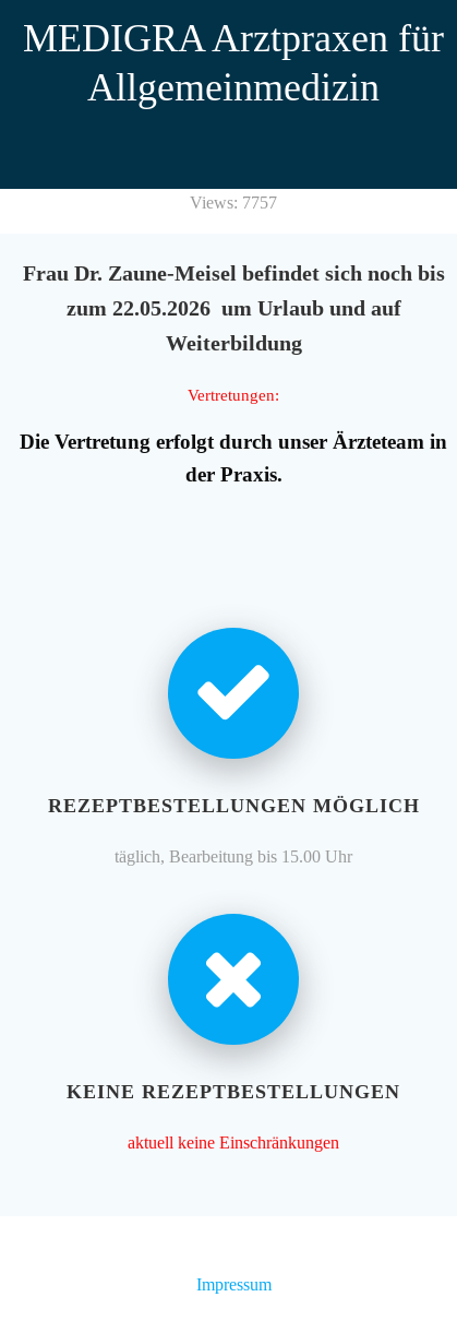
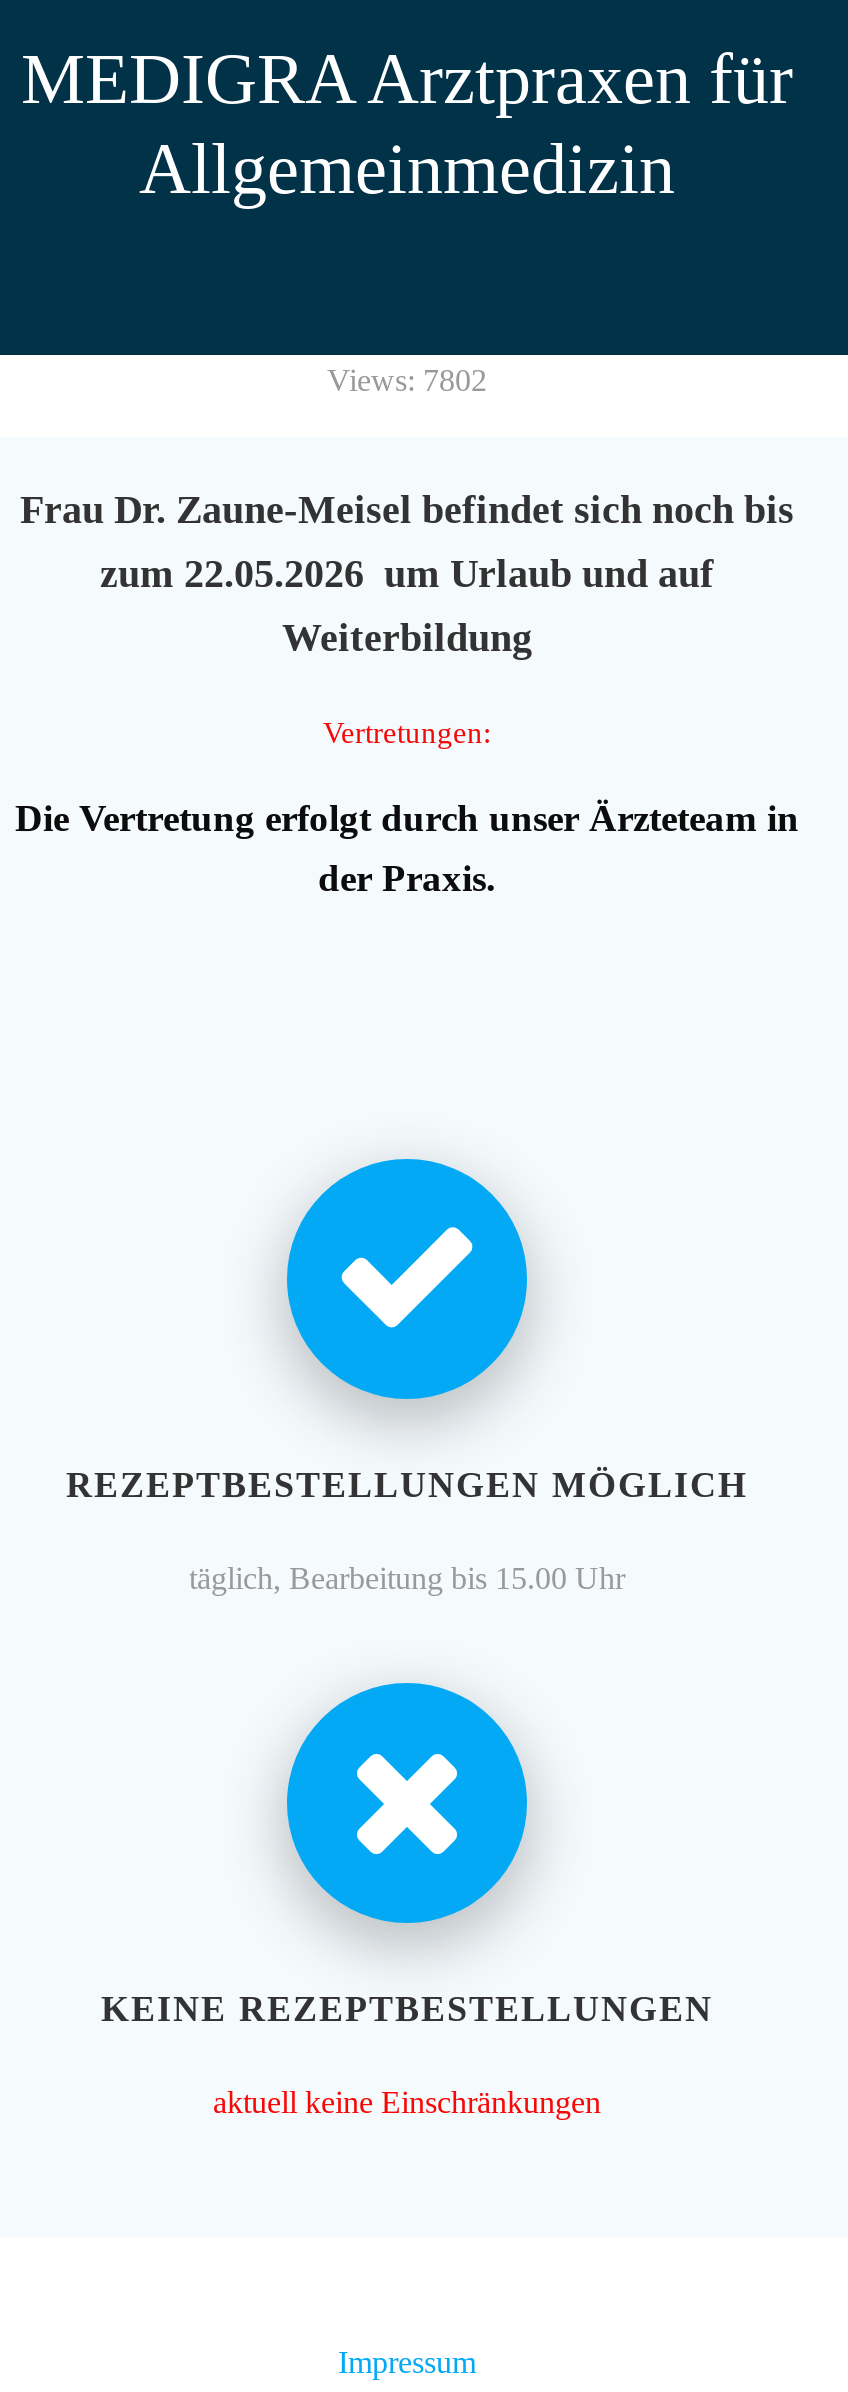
- Views: 7757
+ Views: 7802
